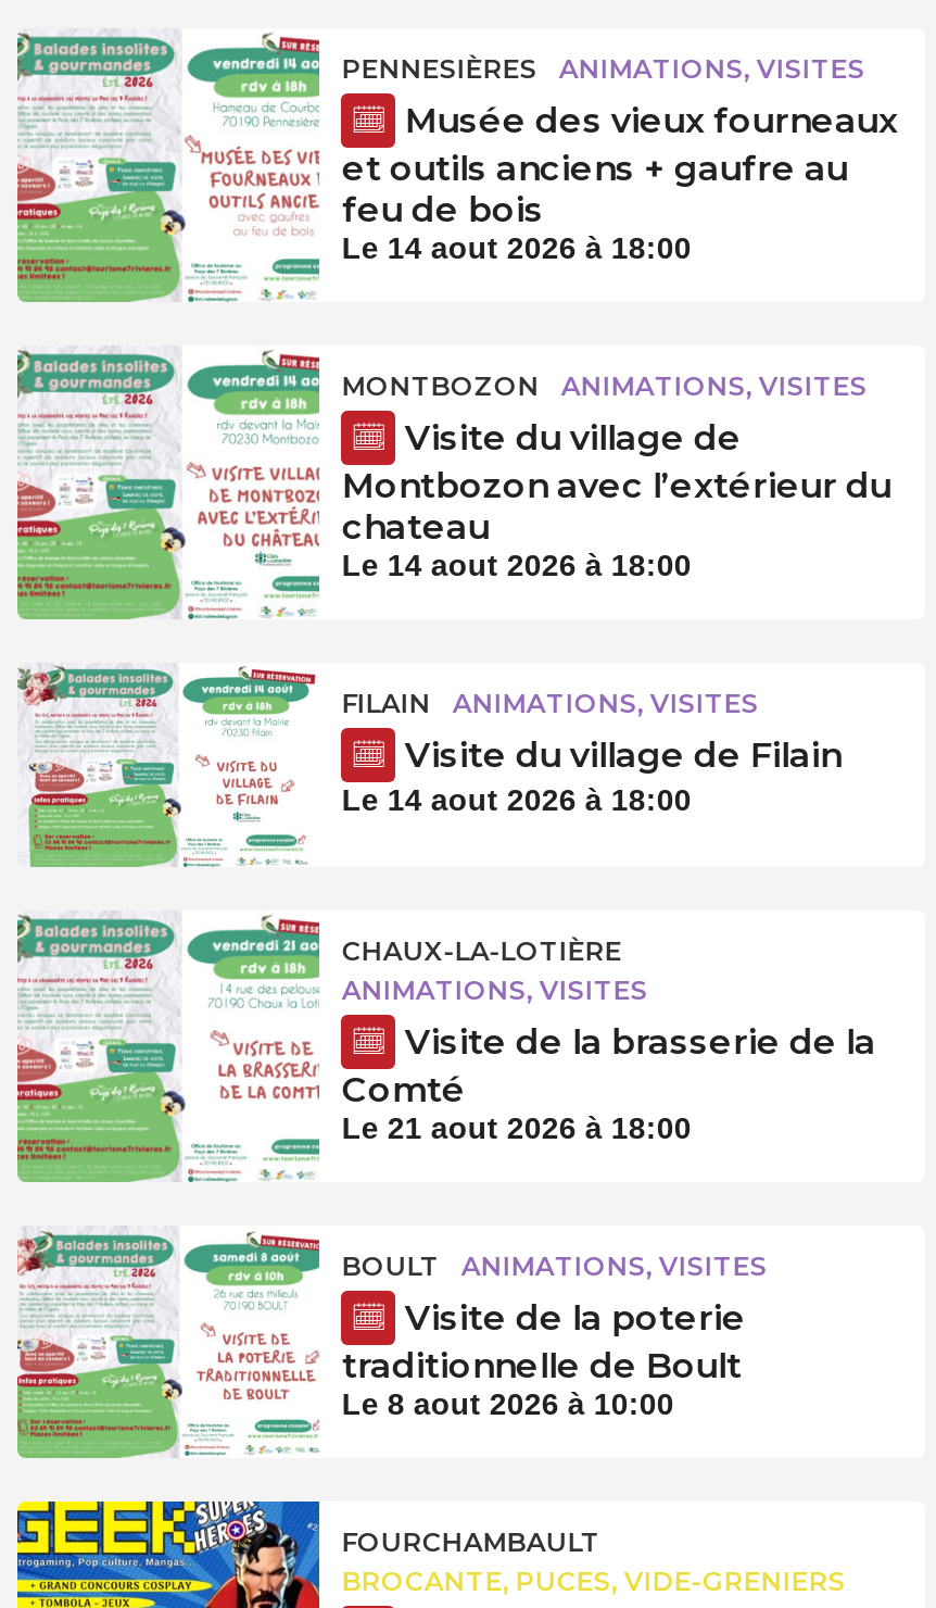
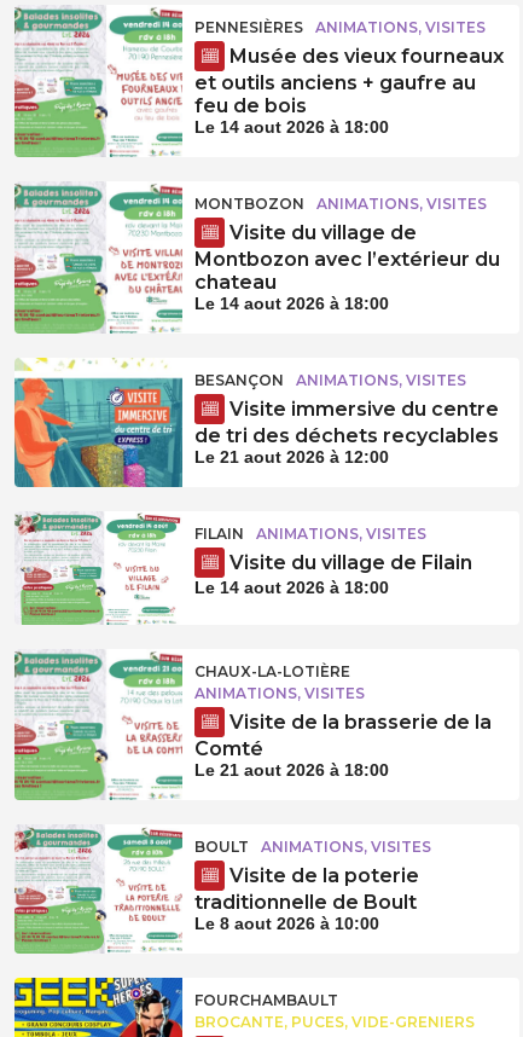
+ [image]
+ BESANÇON
+ ANIMATIONS, VISITES
+ Visite immersive du centre
+ de tri des déchets recyclables
+ Le 21 aout 2026 à 12:00
